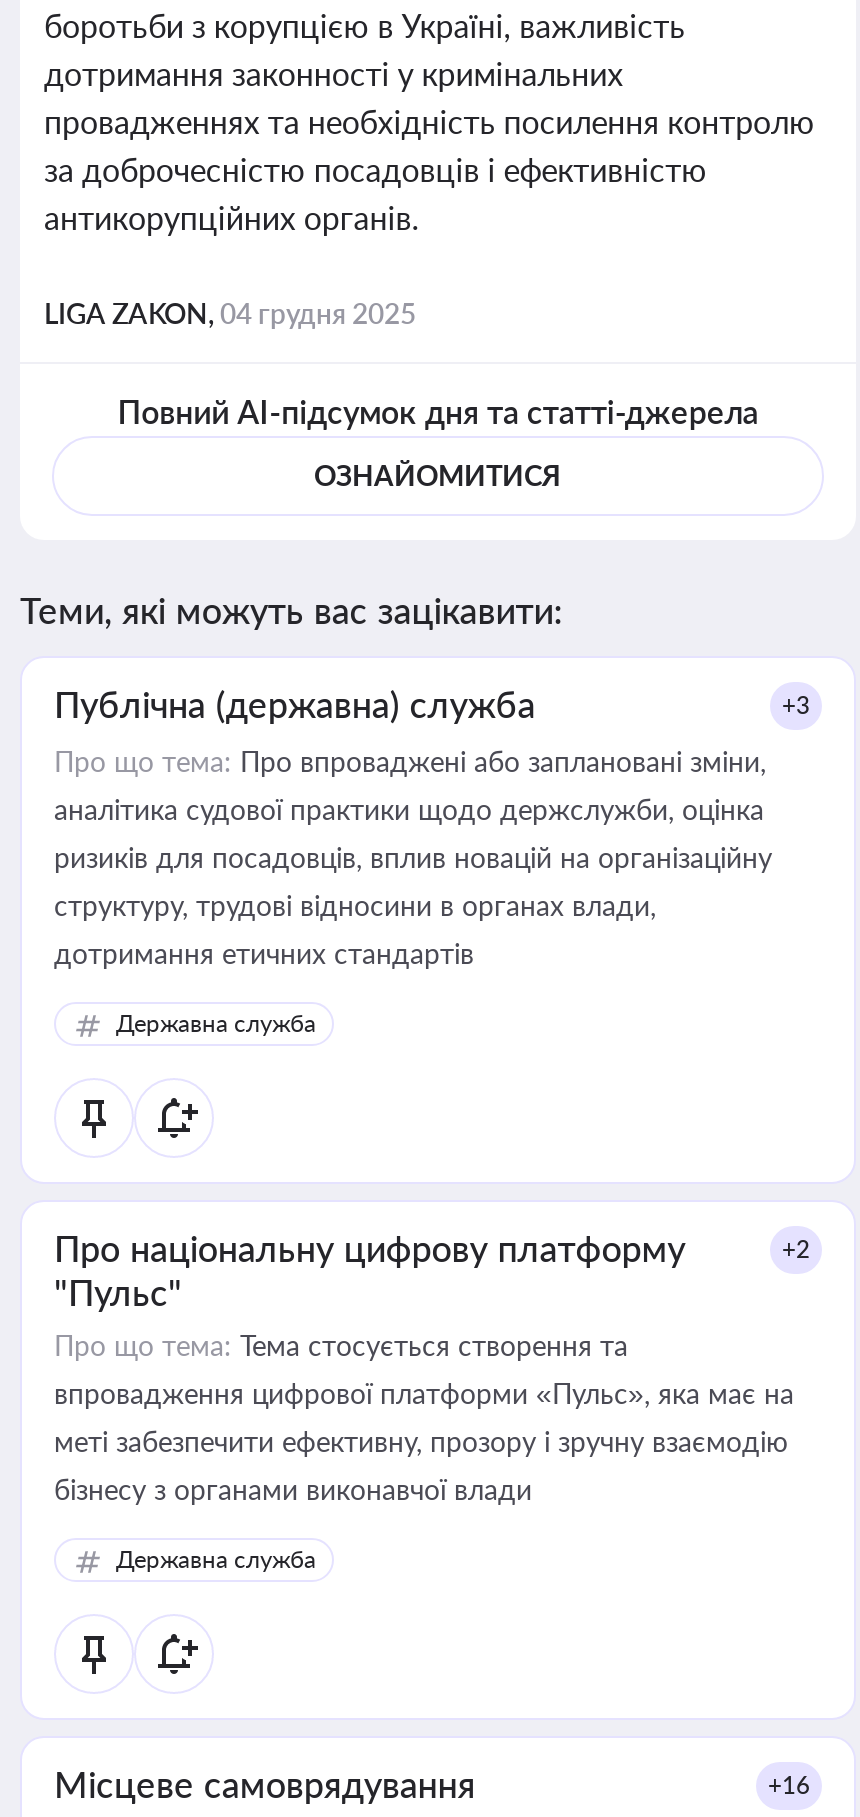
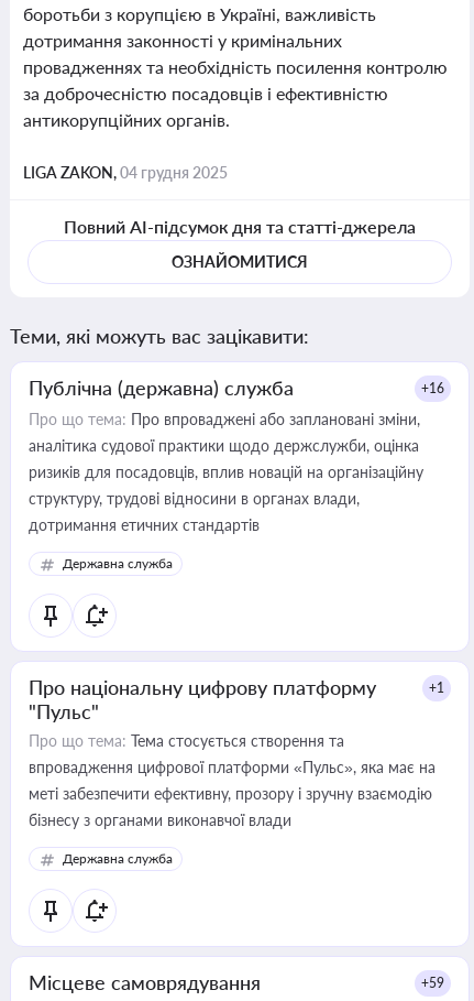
- +3
+ +16

- +2
+ +1

- +16
+ +59
